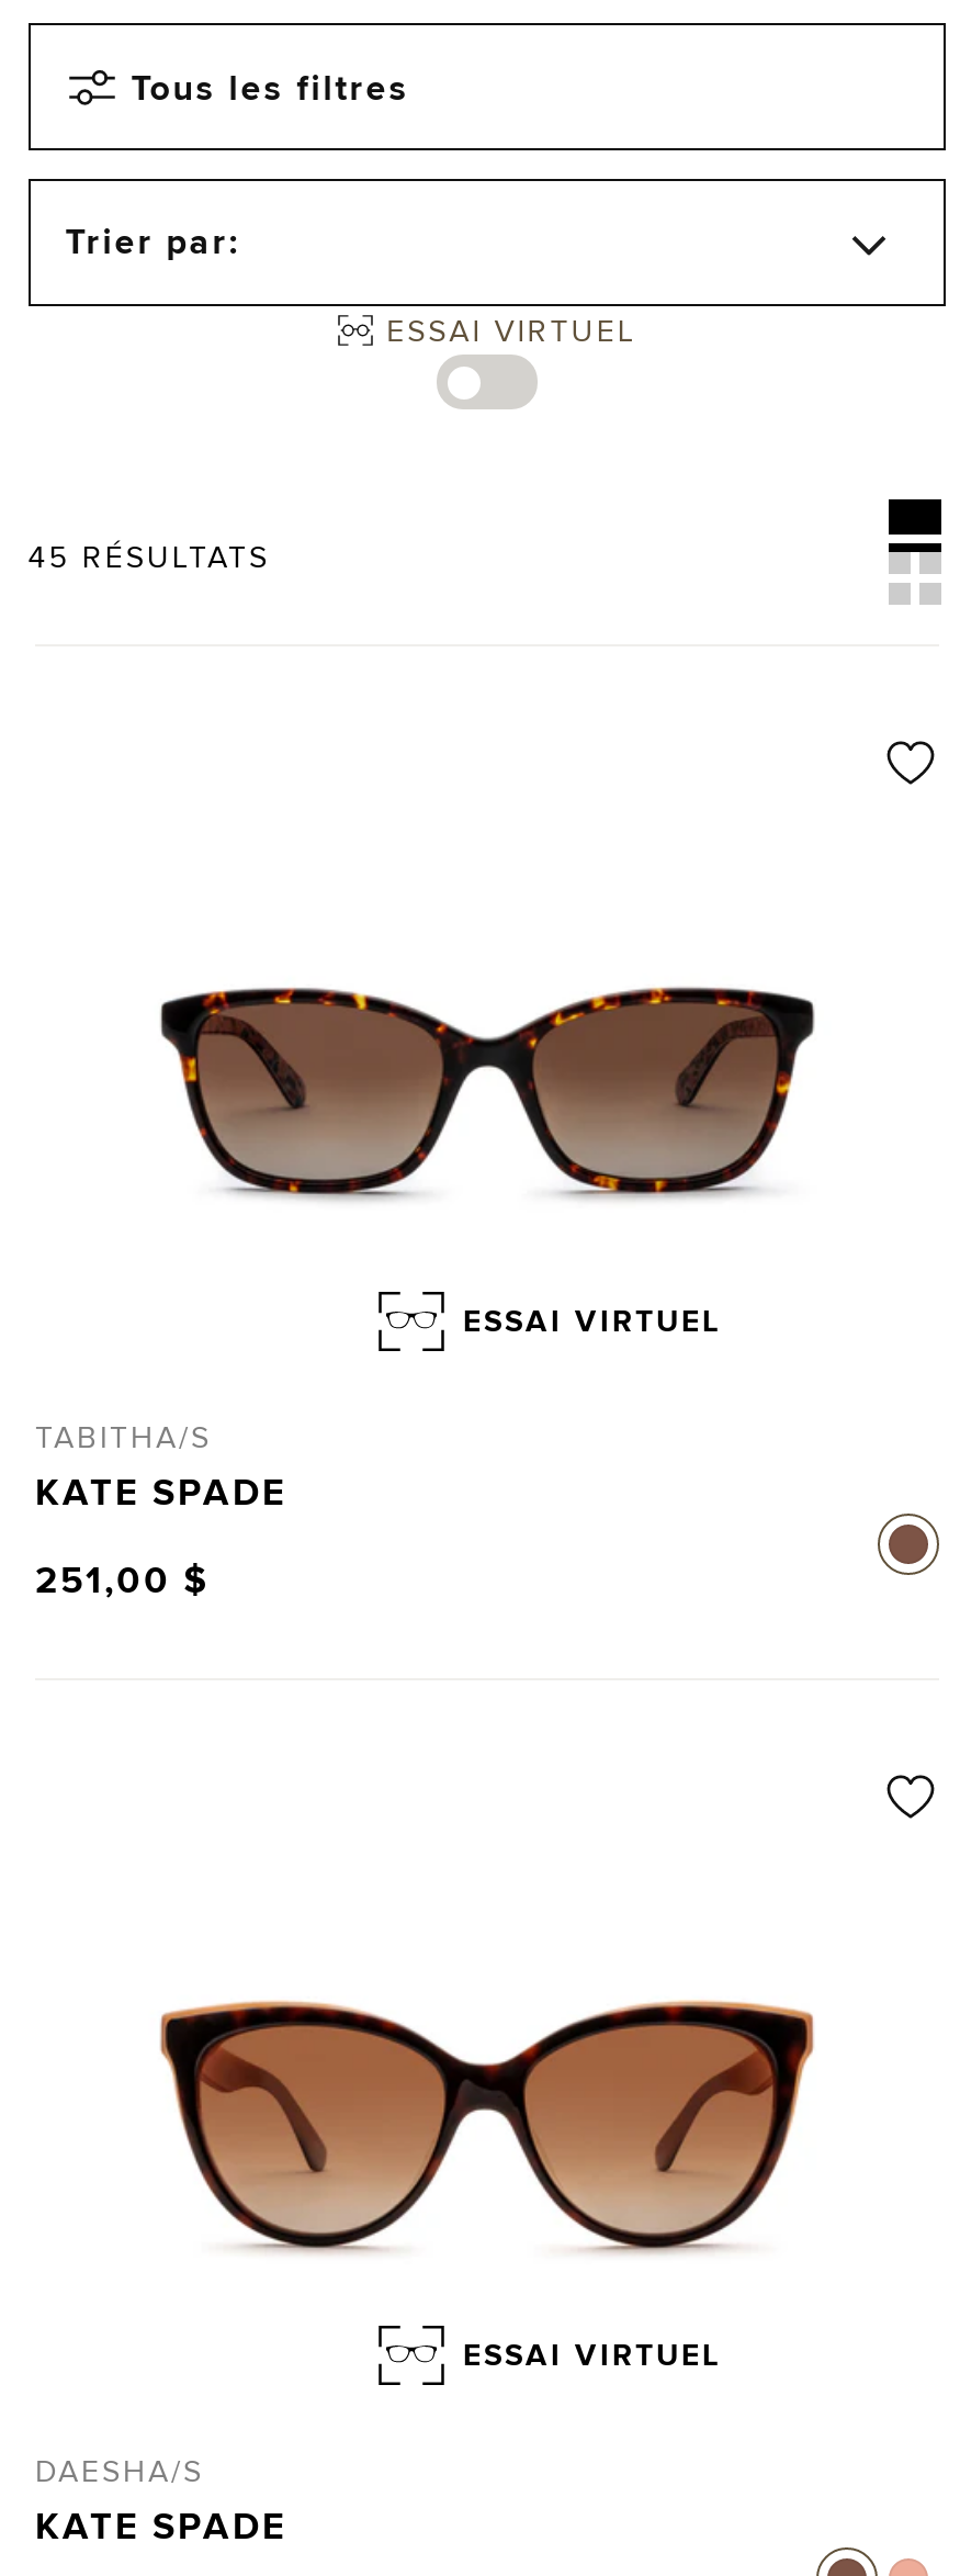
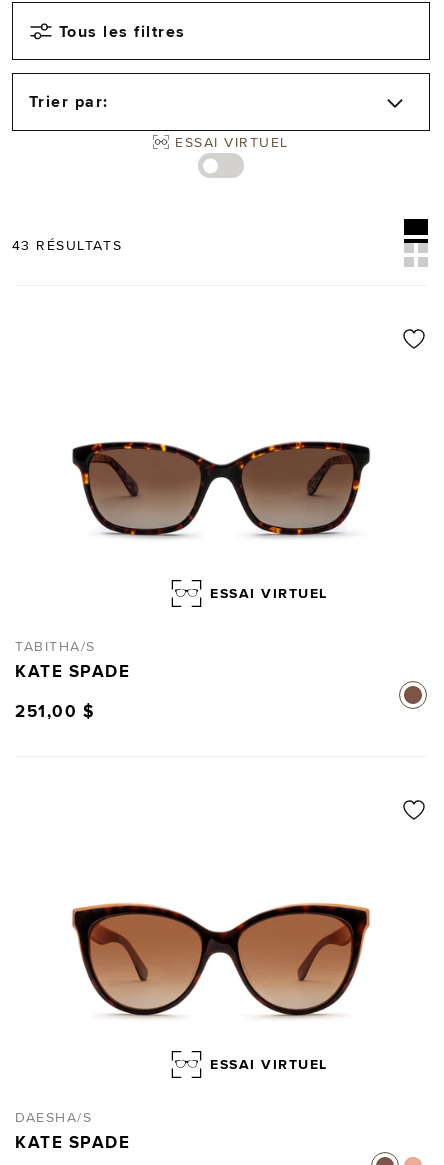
- 45 RÉSULTATS
+ 43 RÉSULTATS
